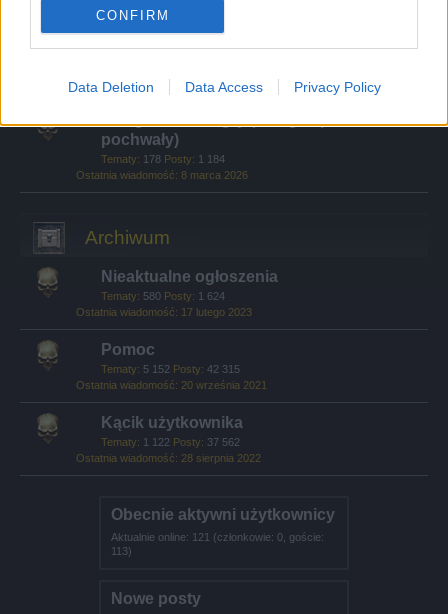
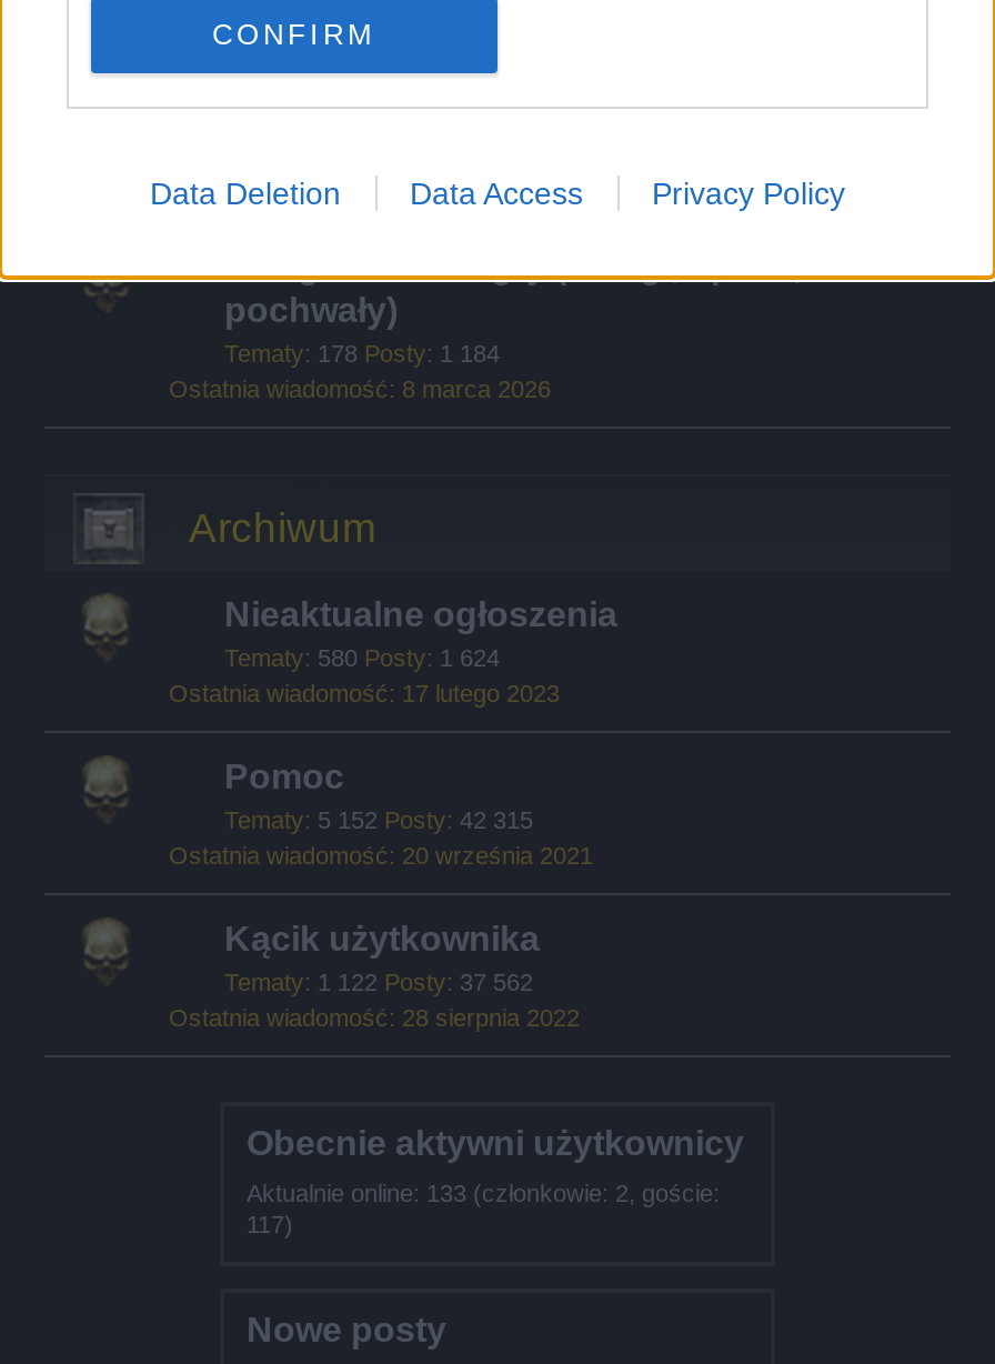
- Aktualnie online: 121 (członkowie: 0, goście:
+ Aktualnie online: 133 (członkowie: 2, goście:

- 113)
+ 117)
